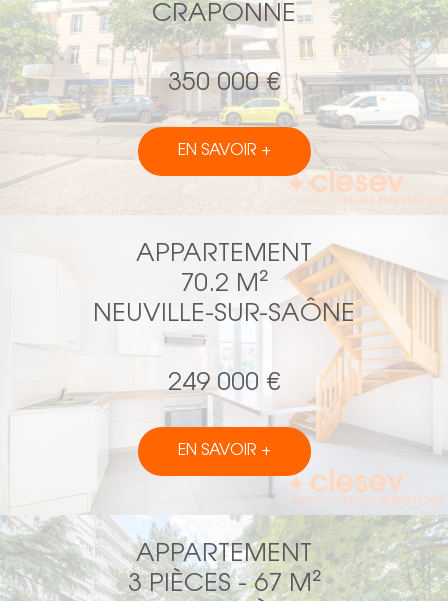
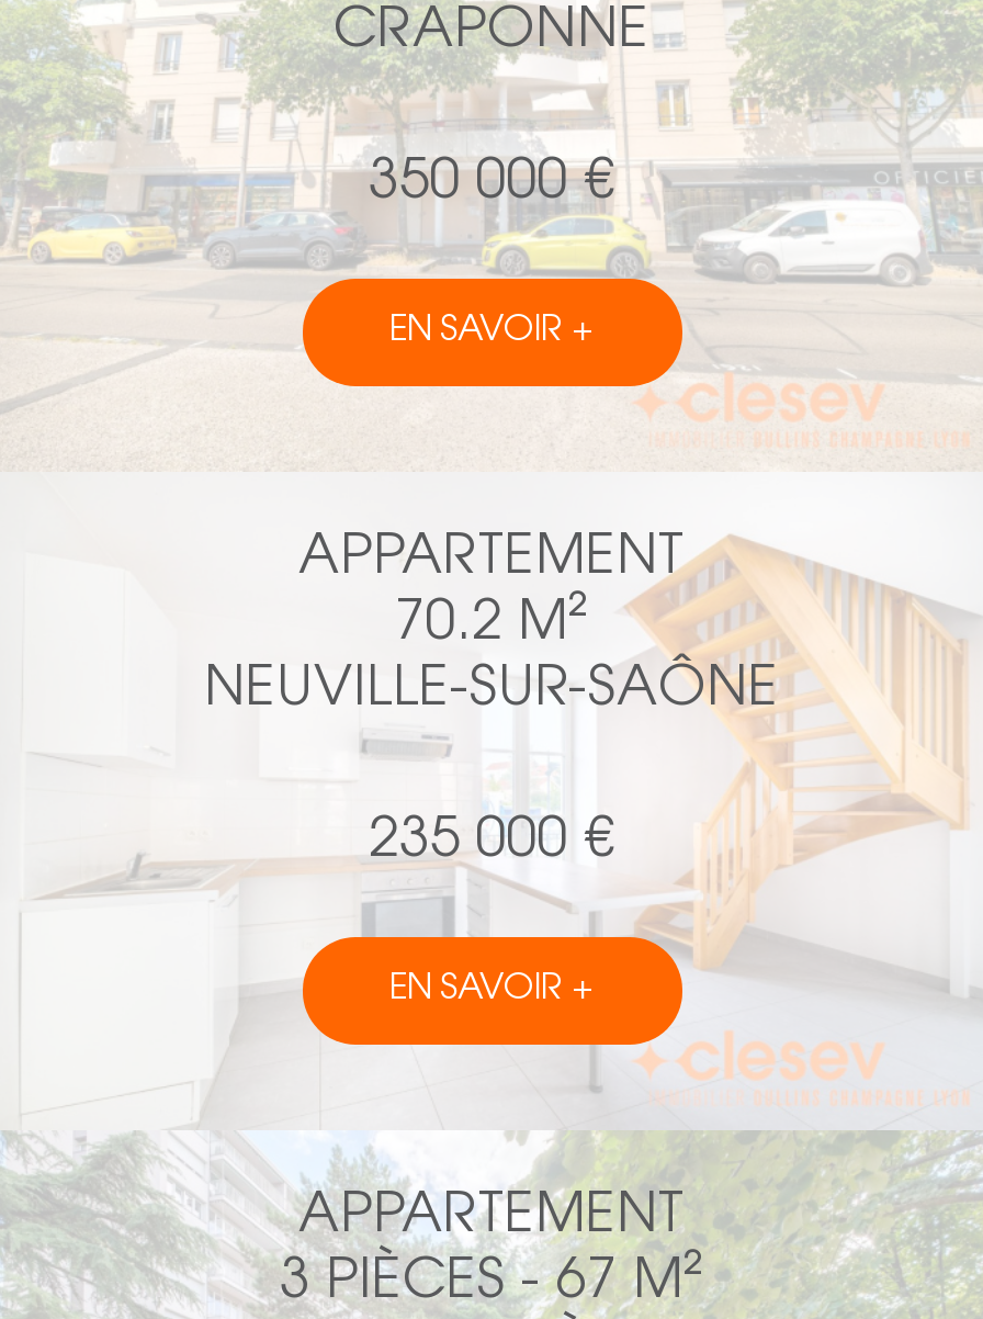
- 249 000 €
+ 235 000 €
